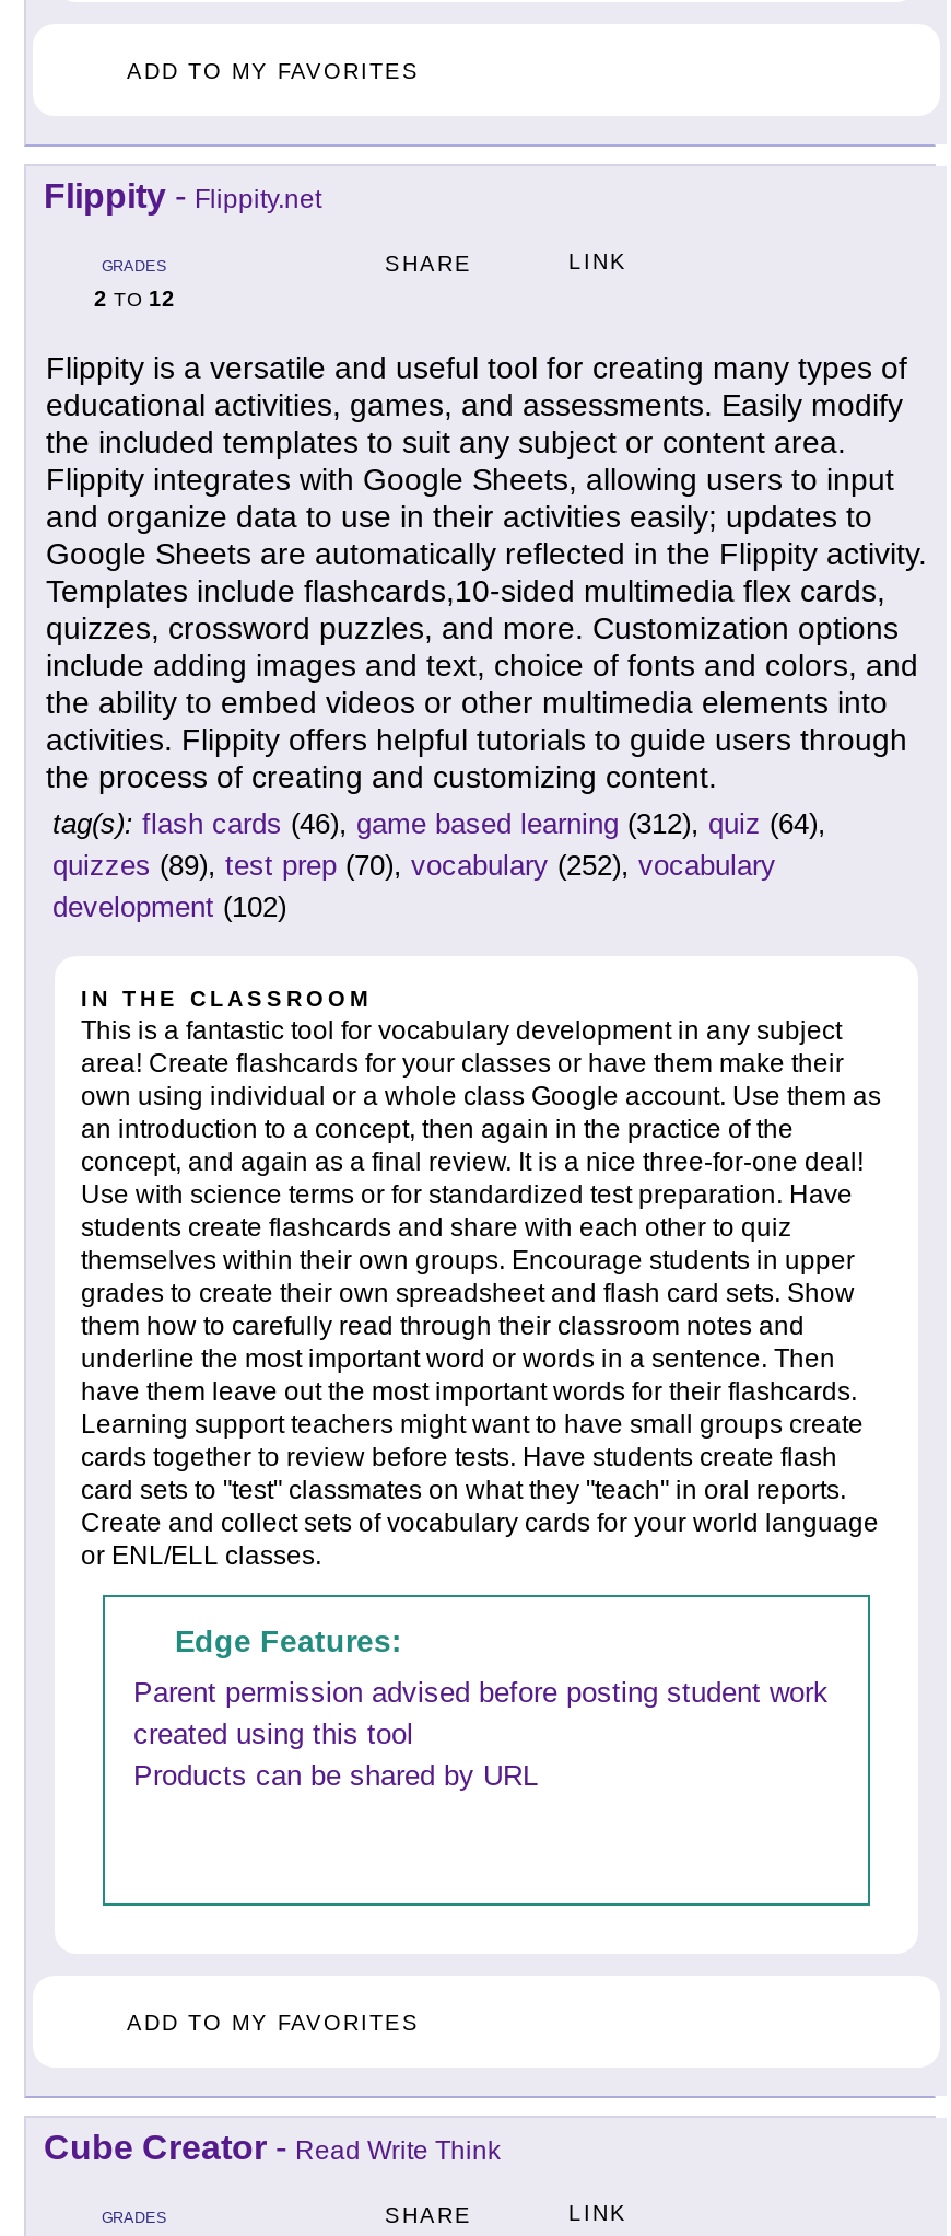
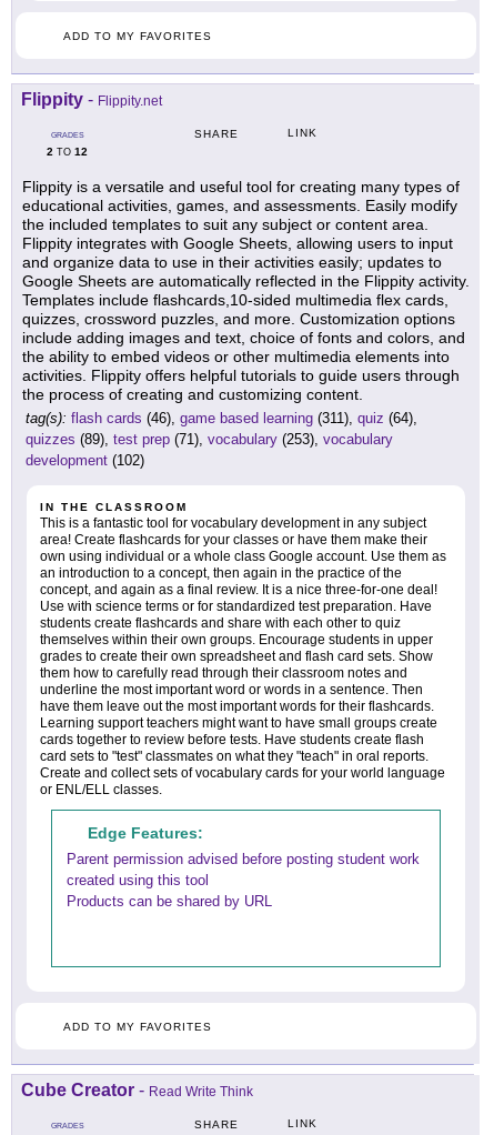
- tag(s): flash cards (46), game based learning (312), quiz (64),
+ tag(s): flash cards (46), game based learning (311), quiz (64),

- quizzes (89), test prep (70), vocabulary (252), vocabulary
+ quizzes (89), test prep (71), vocabulary (253), vocabulary
